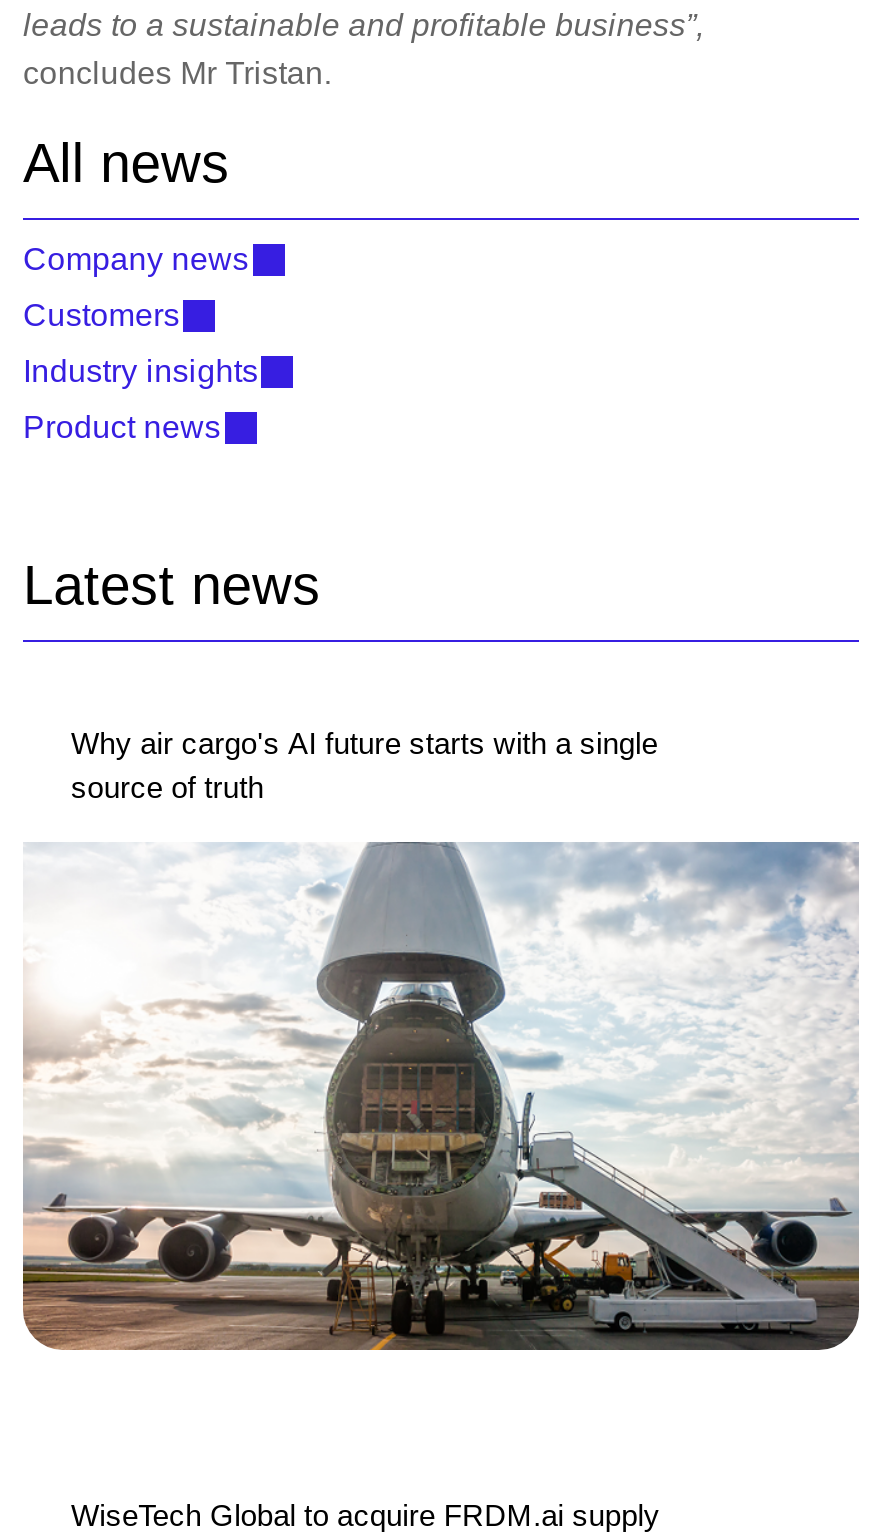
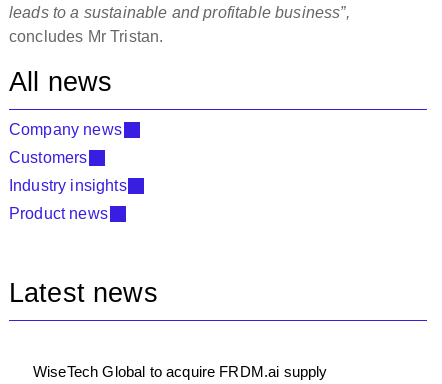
- Why air cargo's AI future starts with a single
- source of truth

- [image]
